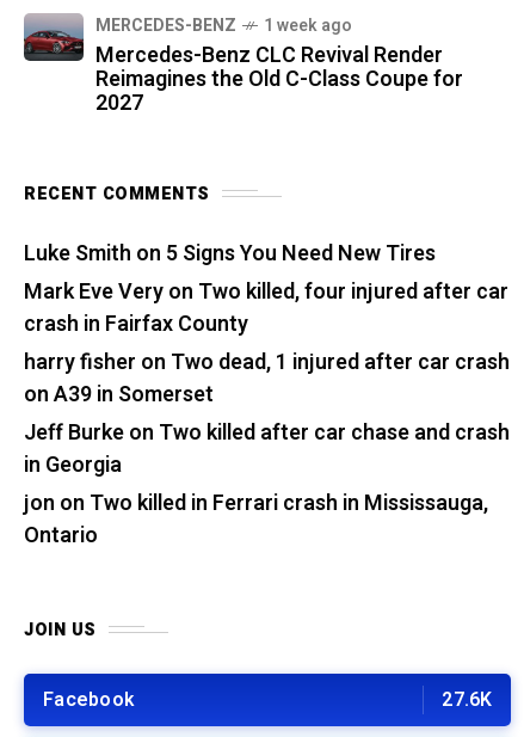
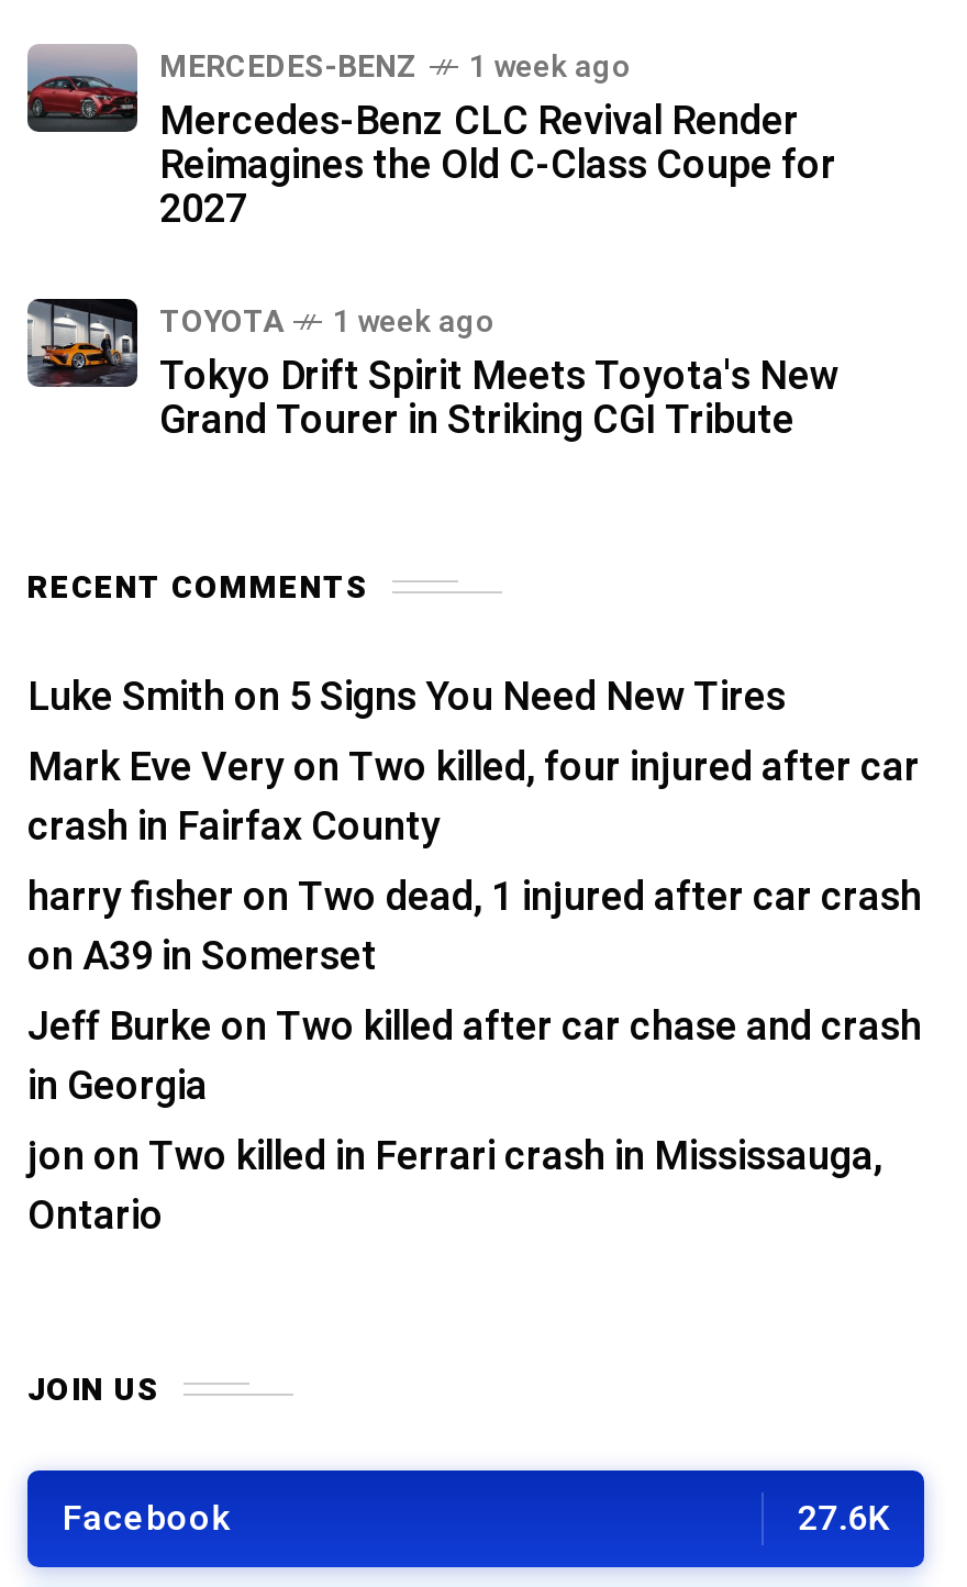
+ [image]
+ TOYOTA
+ 1 week ago
+ Tokyo Drift Spirit Meets Toyota's New
+ Grand Tourer in Striking CGI Tribute
